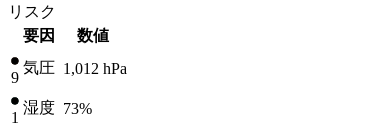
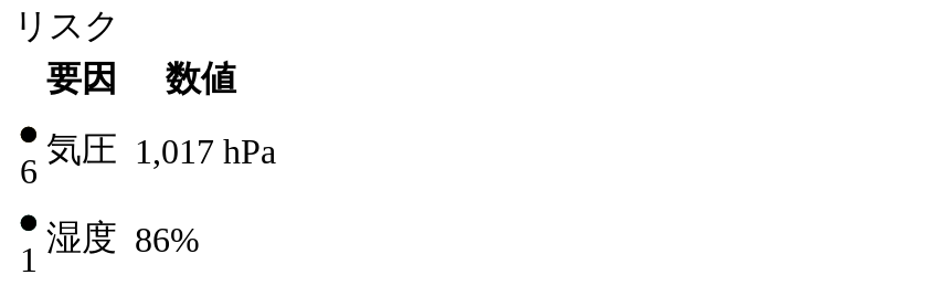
- 気圧 1,012 hPa
+ 気圧 1,017 hPa

- 9
+ 6

- 湿度 73%
+ 湿度 86%
